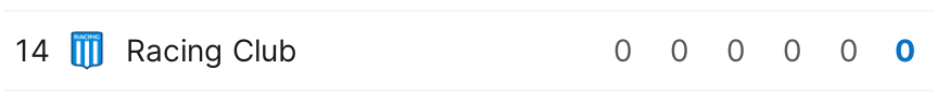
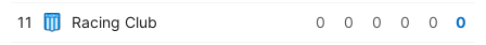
- 14 Racing Club
+ 11 Racing Club
